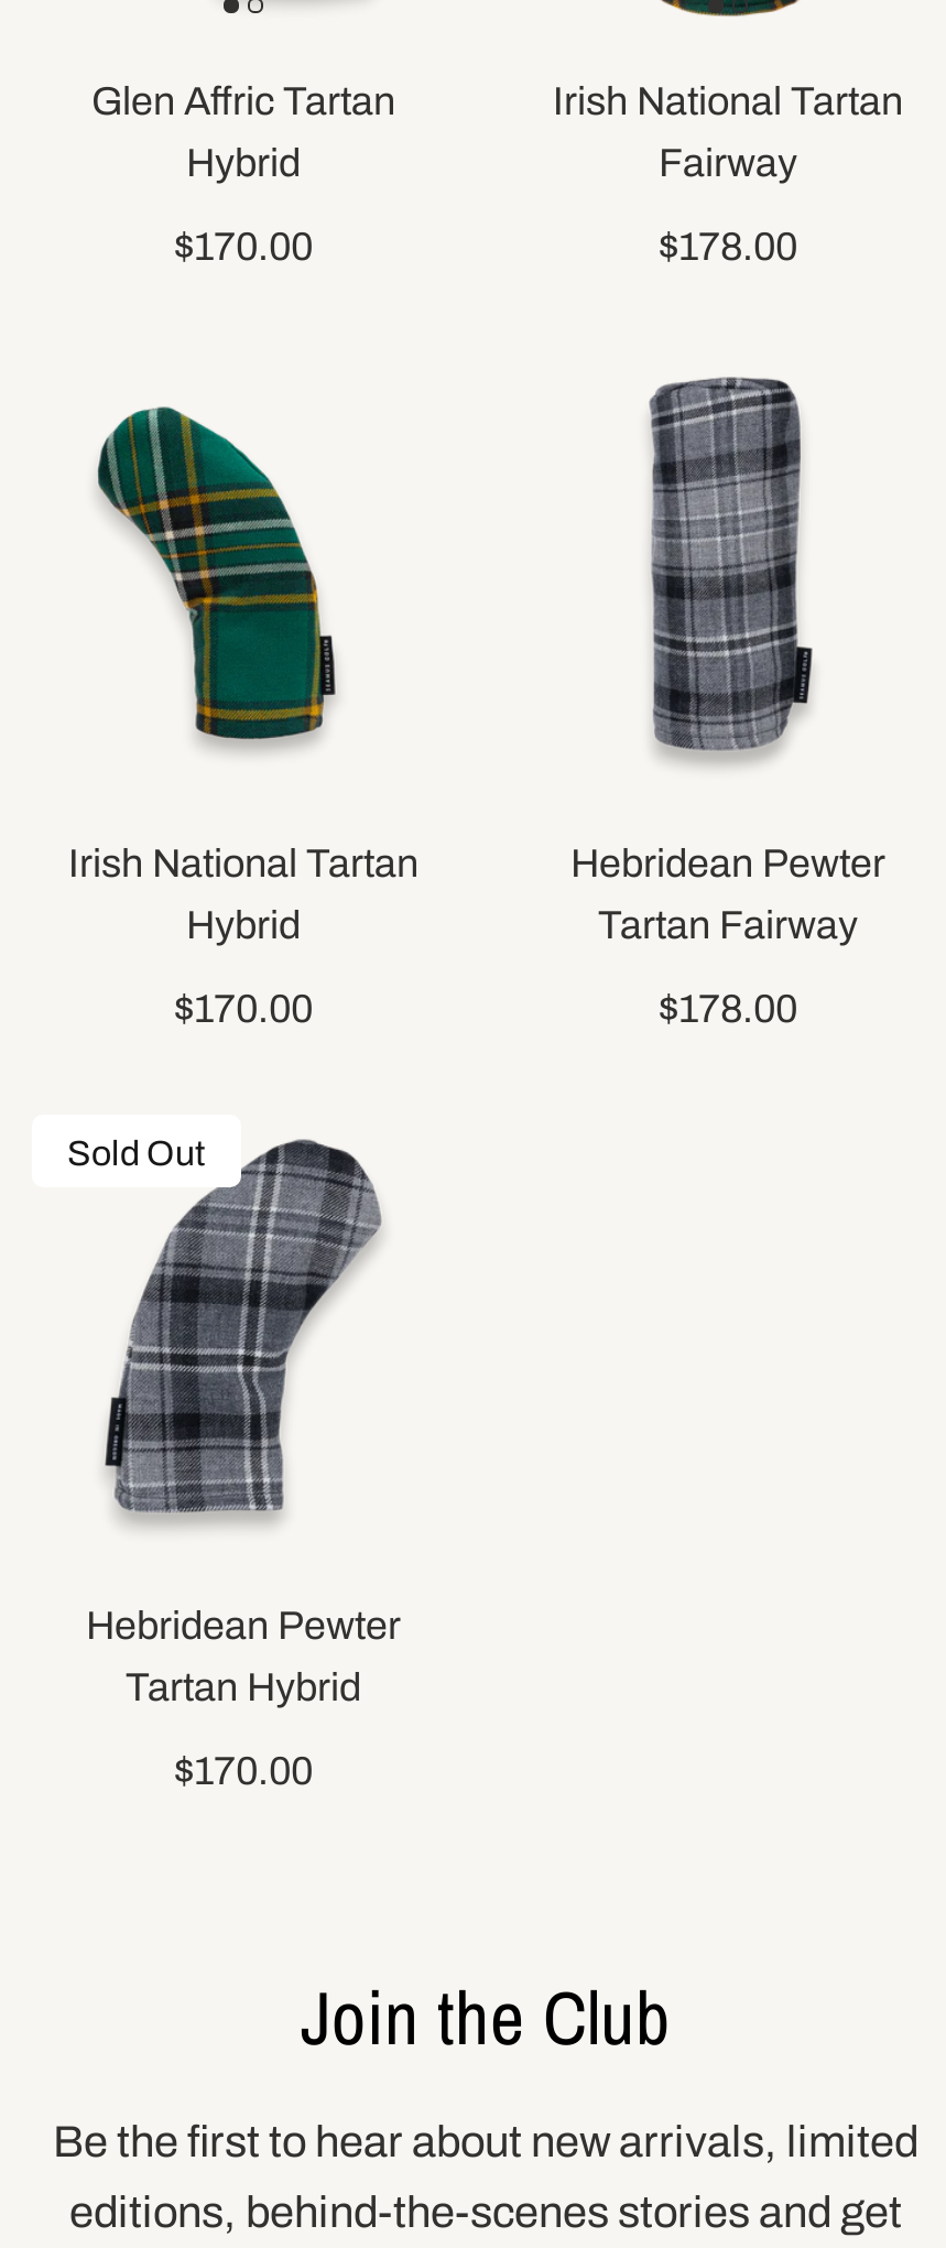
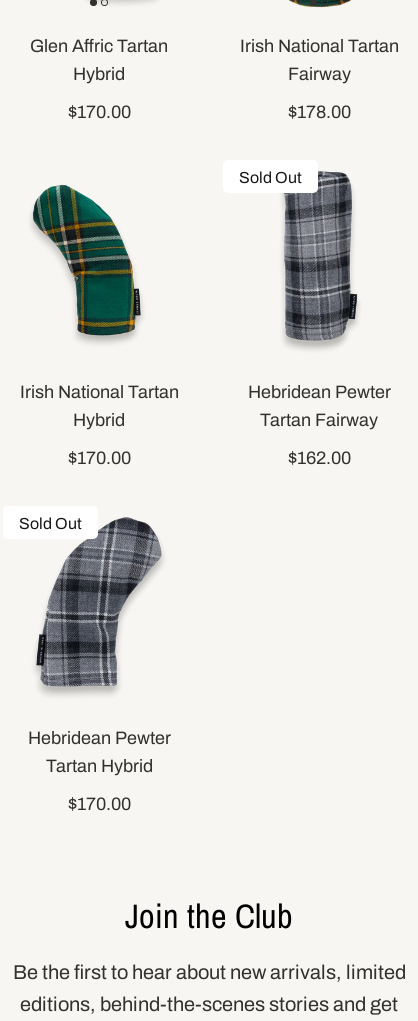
+ Sold Out

- $178.00
+ $162.00
